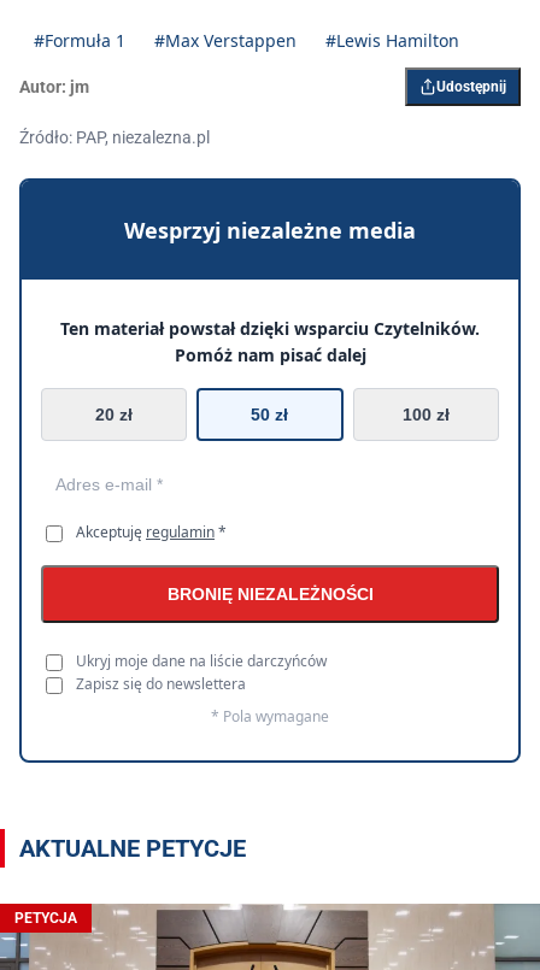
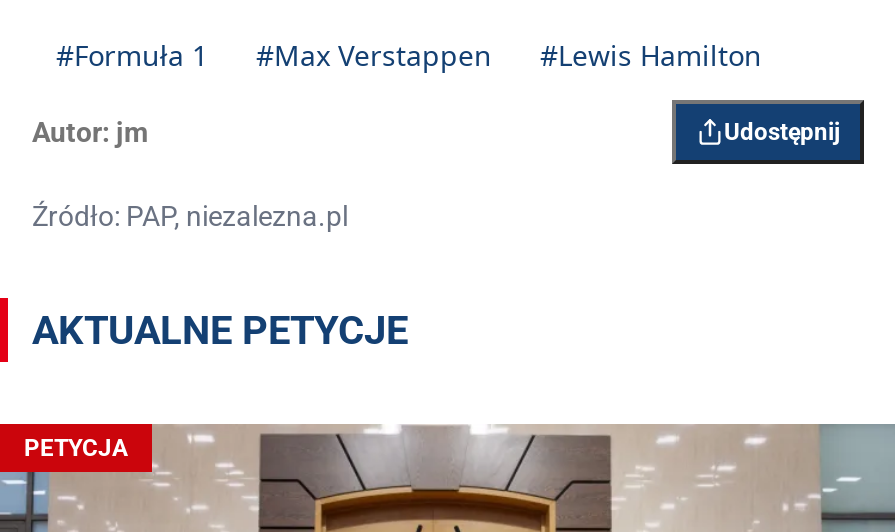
- [image]
- Wesprzyj niezależne media
- Ten materiał powstał dzięki wsparciu Czytelników.
- Pomóż nam pisać dalej
- 20 zł
- 50 zł
- 100 zł

- Akceptuję regulamin *
- BRONIĘ NIEZALEŻNOŚCI
- Ukryj moje dane na liście darczyńców
- Zapisz się do newslettera
- * Pola wymagane
